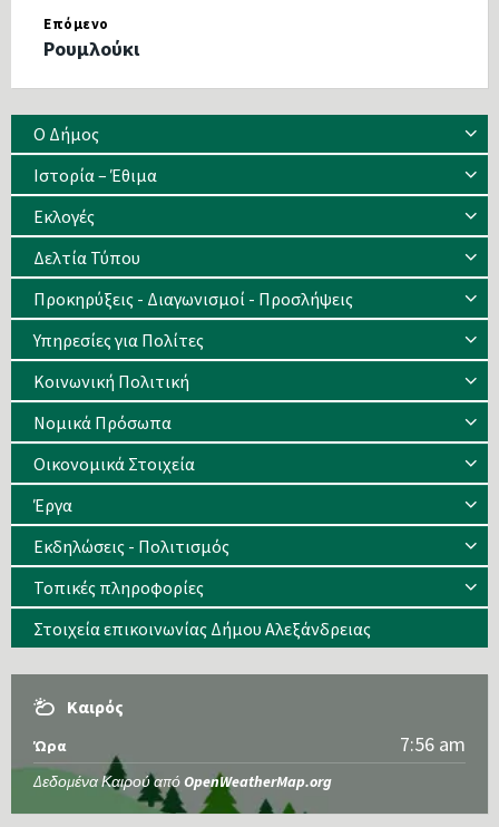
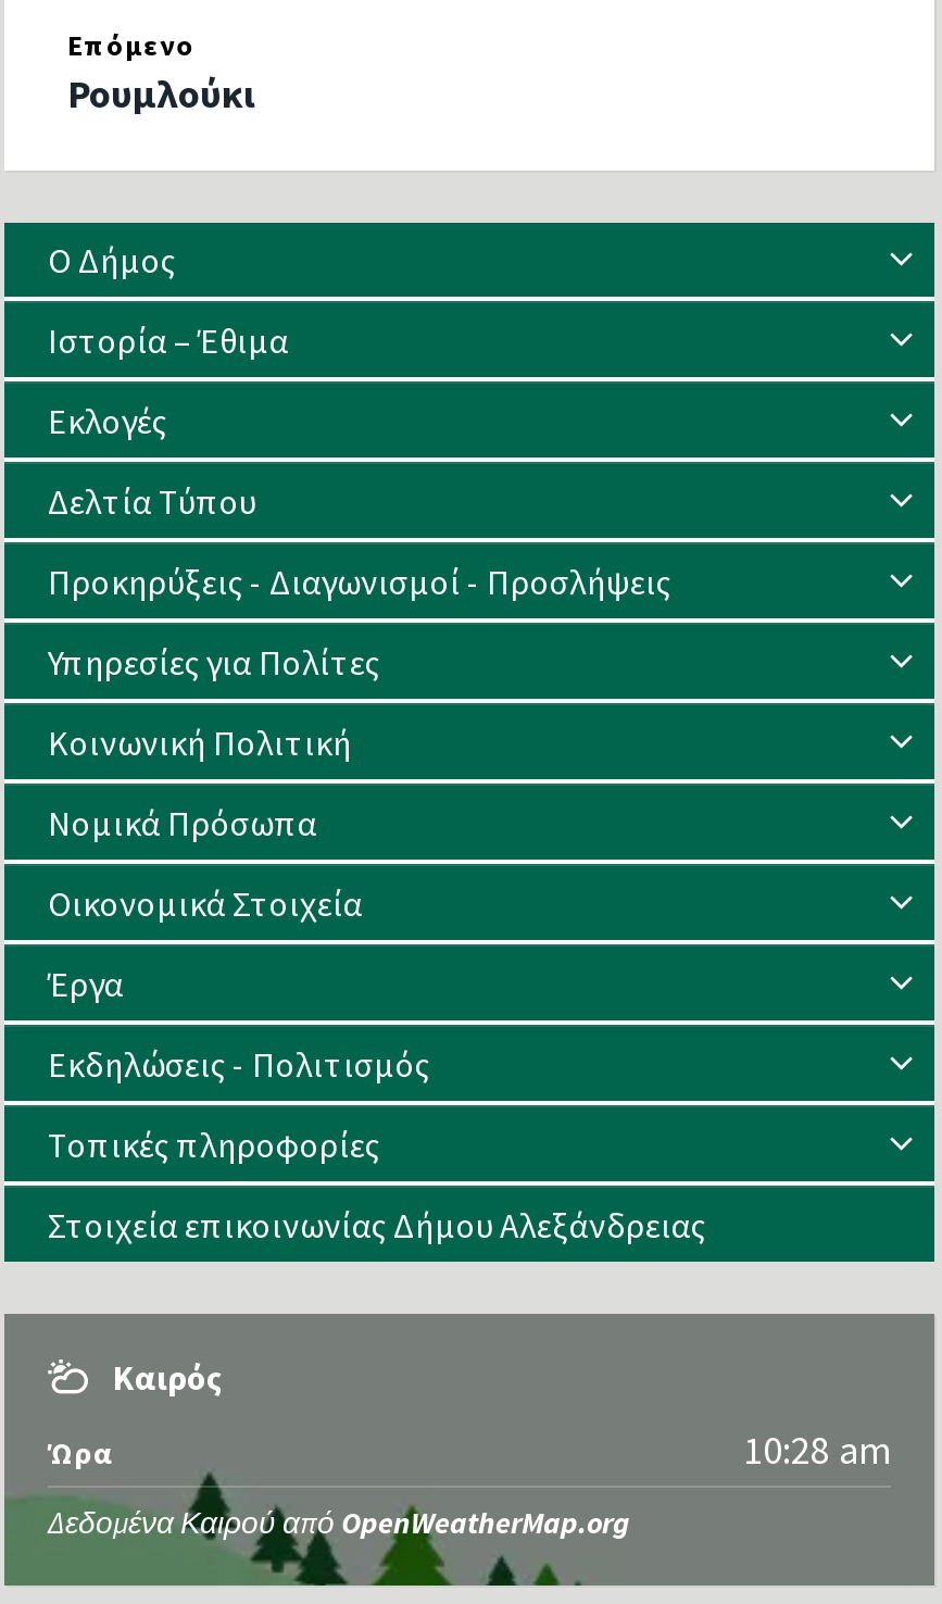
- 7:56 am
+ 10:28 am
